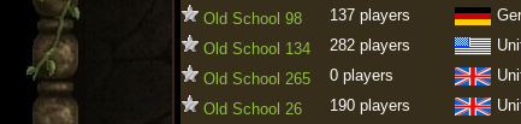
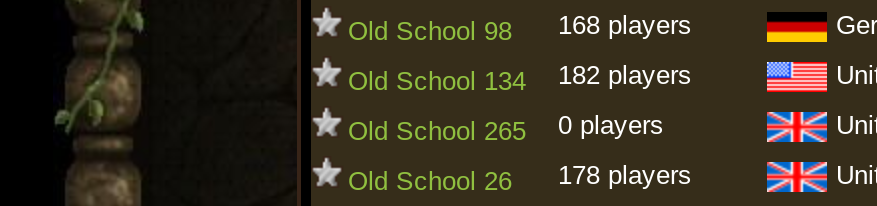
- Old School 98 137 players
+ Old School 98 168 players

- Old School 134 282 players
+ Old School 134 182 players

- Old School 26 190 players
+ Old School 26 178 players
